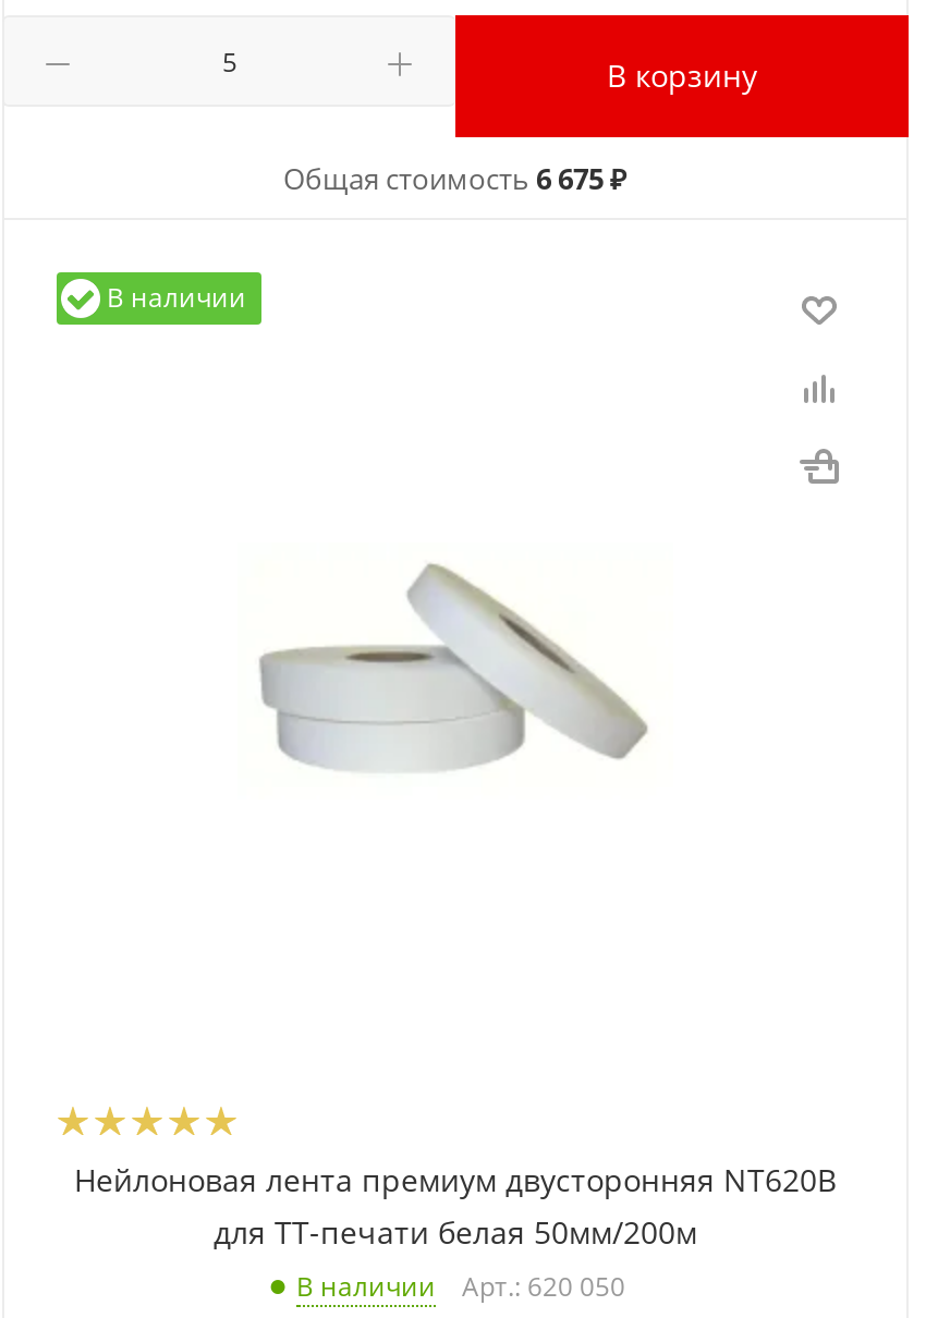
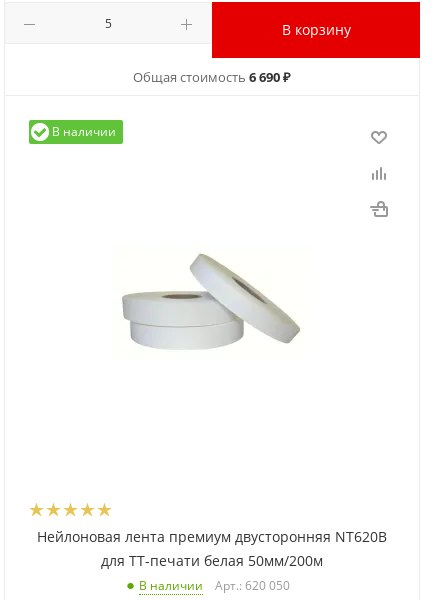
- Общая стоимость 6 675 ₽
+ Общая стоимость 6 690 ₽
